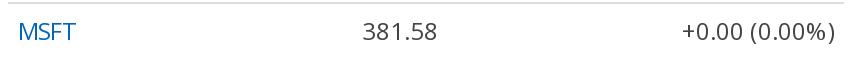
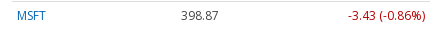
- 381.58
+ 398.87

- +0.00 (0.00%)
+ -3.43 (-0.86%)
